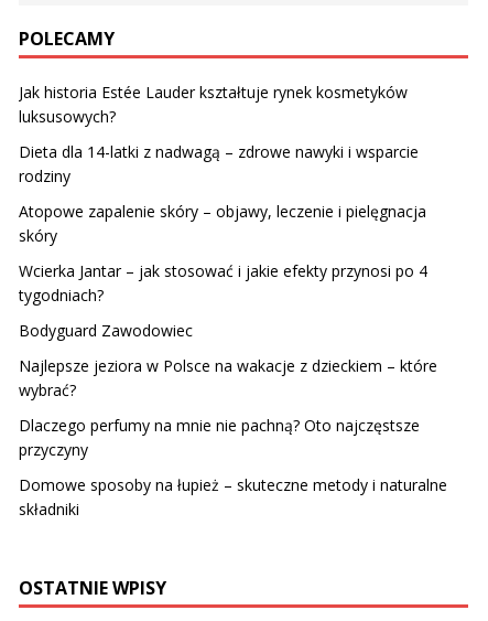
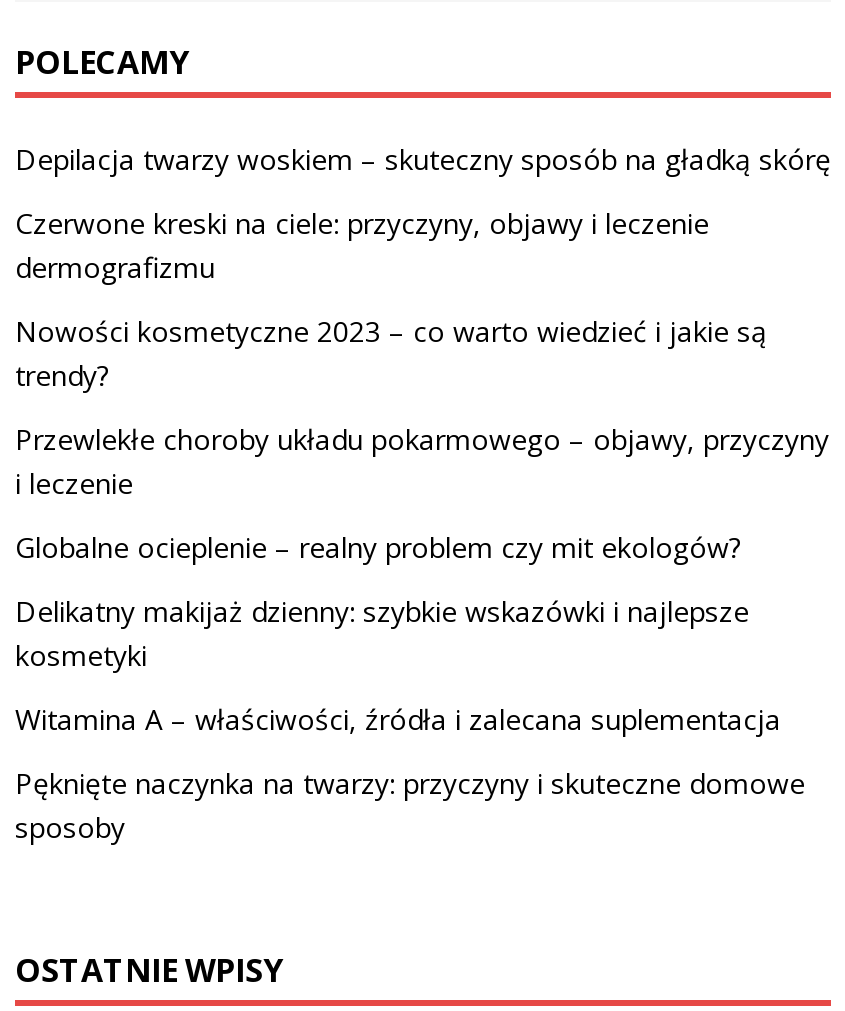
- Jak historia Estée Lauder kształtuje rynek kosmetyków
- luksusowych?
+ Depilacja twarzy woskiem – skuteczny sposób na gładką skórę

- Dieta dla 14-latki z nadwagą – zdrowe nawyki i wsparcie
- rodziny
+ Czerwone kreski na ciele: przyczyny, objawy i leczenie
+ dermografizmu

- Atopowe zapalenie skóry – objawy, leczenie i pielęgnacja
- skóry
+ Nowości kosmetyczne 2023 – co warto wiedzieć i jakie są
+ trendy?

- Wcierka Jantar – jak stosować i jakie efekty przynosi po 4
- tygodniach?
+ Przewlekłe choroby układu pokarmowego – objawy, przyczyny
+ i leczenie

- Bodyguard Zawodowiec
+ Globalne ocieplenie – realny problem czy mit ekologów?

- Najlepsze jeziora w Polsce na wakacje z dzieckiem – które
- wybrać?
+ Delikatny makijaż dzienny: szybkie wskazówki i najlepsze
+ kosmetyki

- Dlaczego perfumy na mnie nie pachną? Oto najczęstsze
- przyczyny
+ Witamina A – właściwości, źródła i zalecana suplementacja

- Domowe sposoby na łupież – skuteczne metody i naturalne
- składniki
+ Pęknięte naczynka na twarzy: przyczyny i skuteczne domowe
+ sposoby
